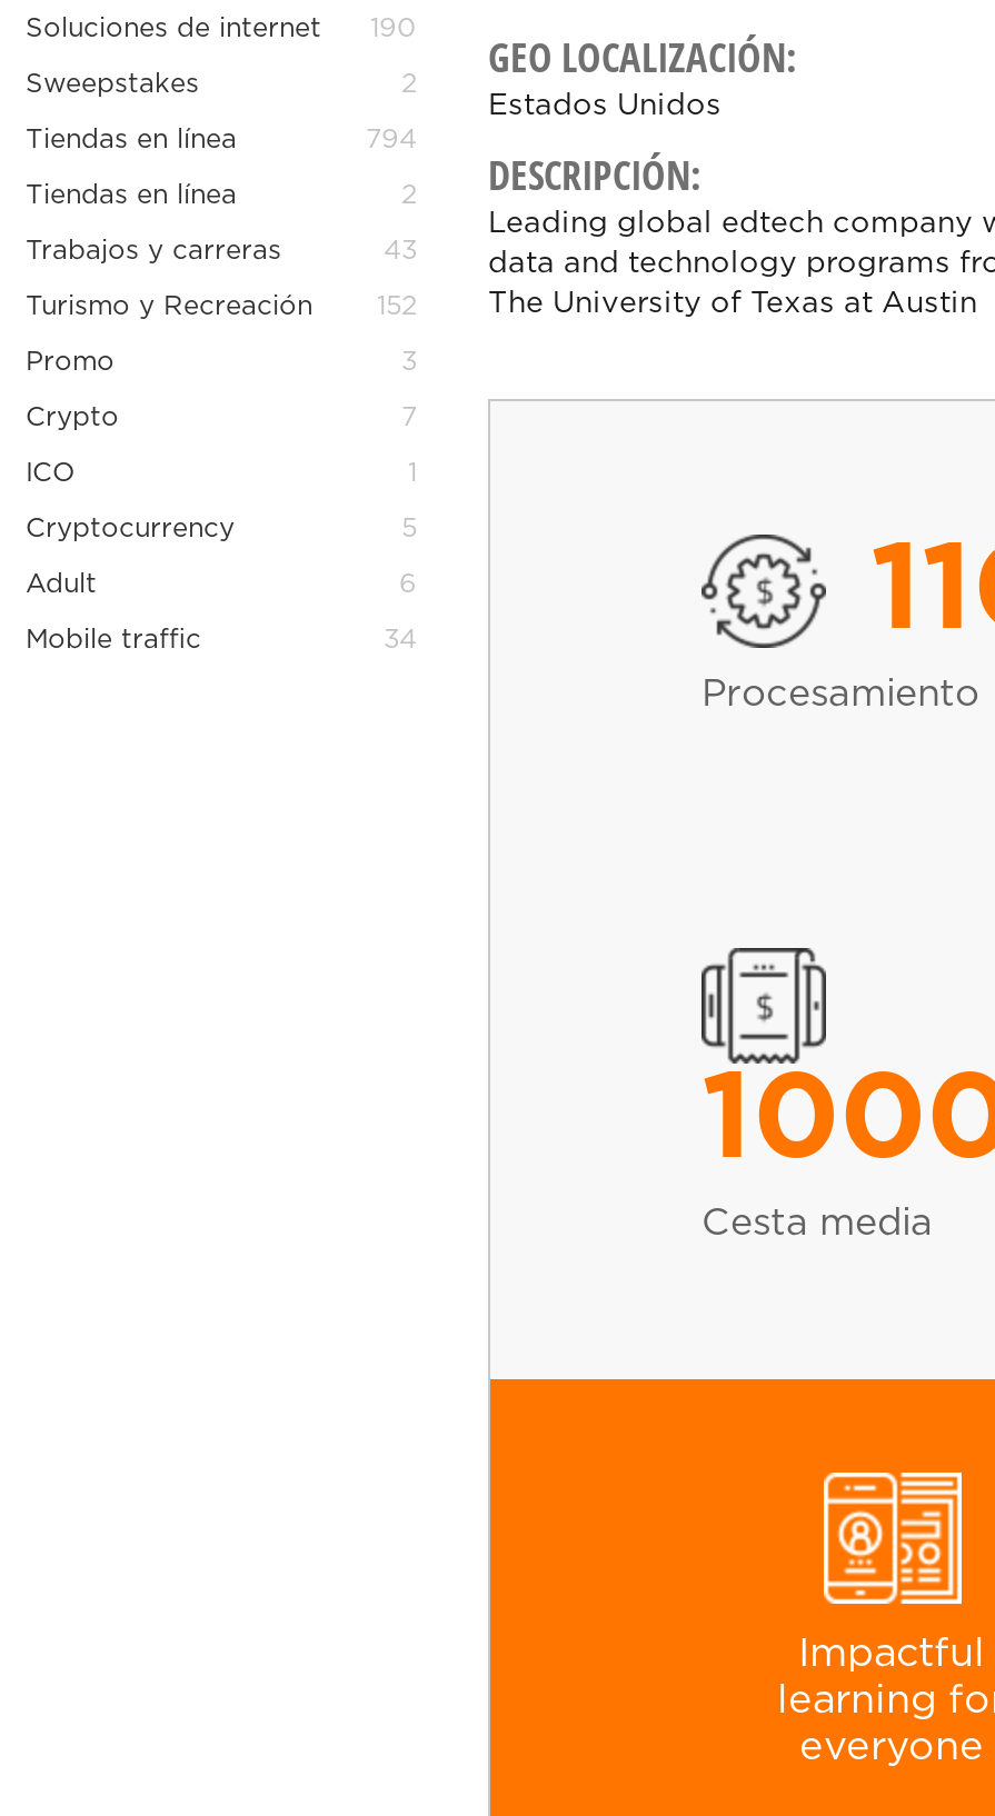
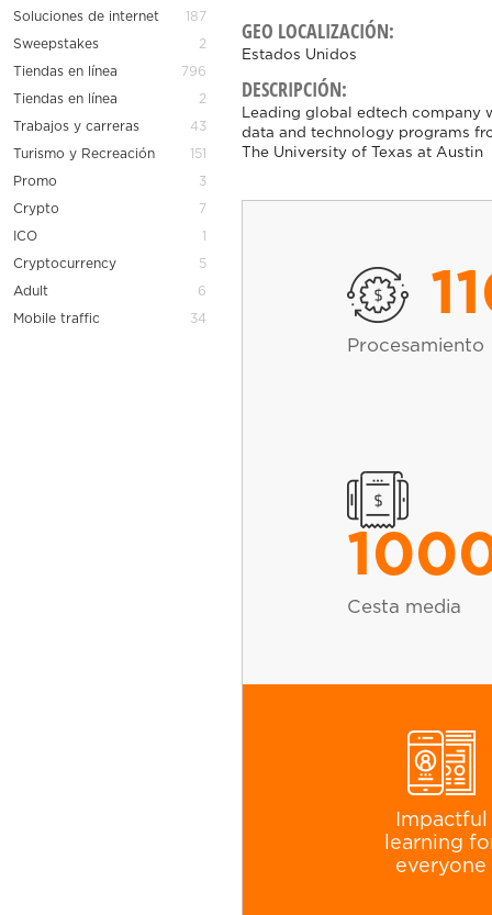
- 190
+ 187

- 794
+ 796

- 152
+ 151
